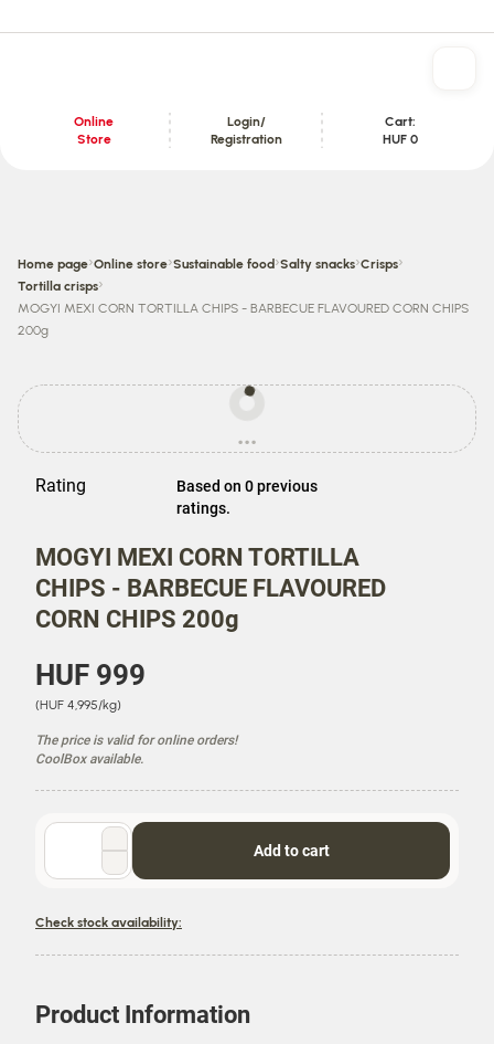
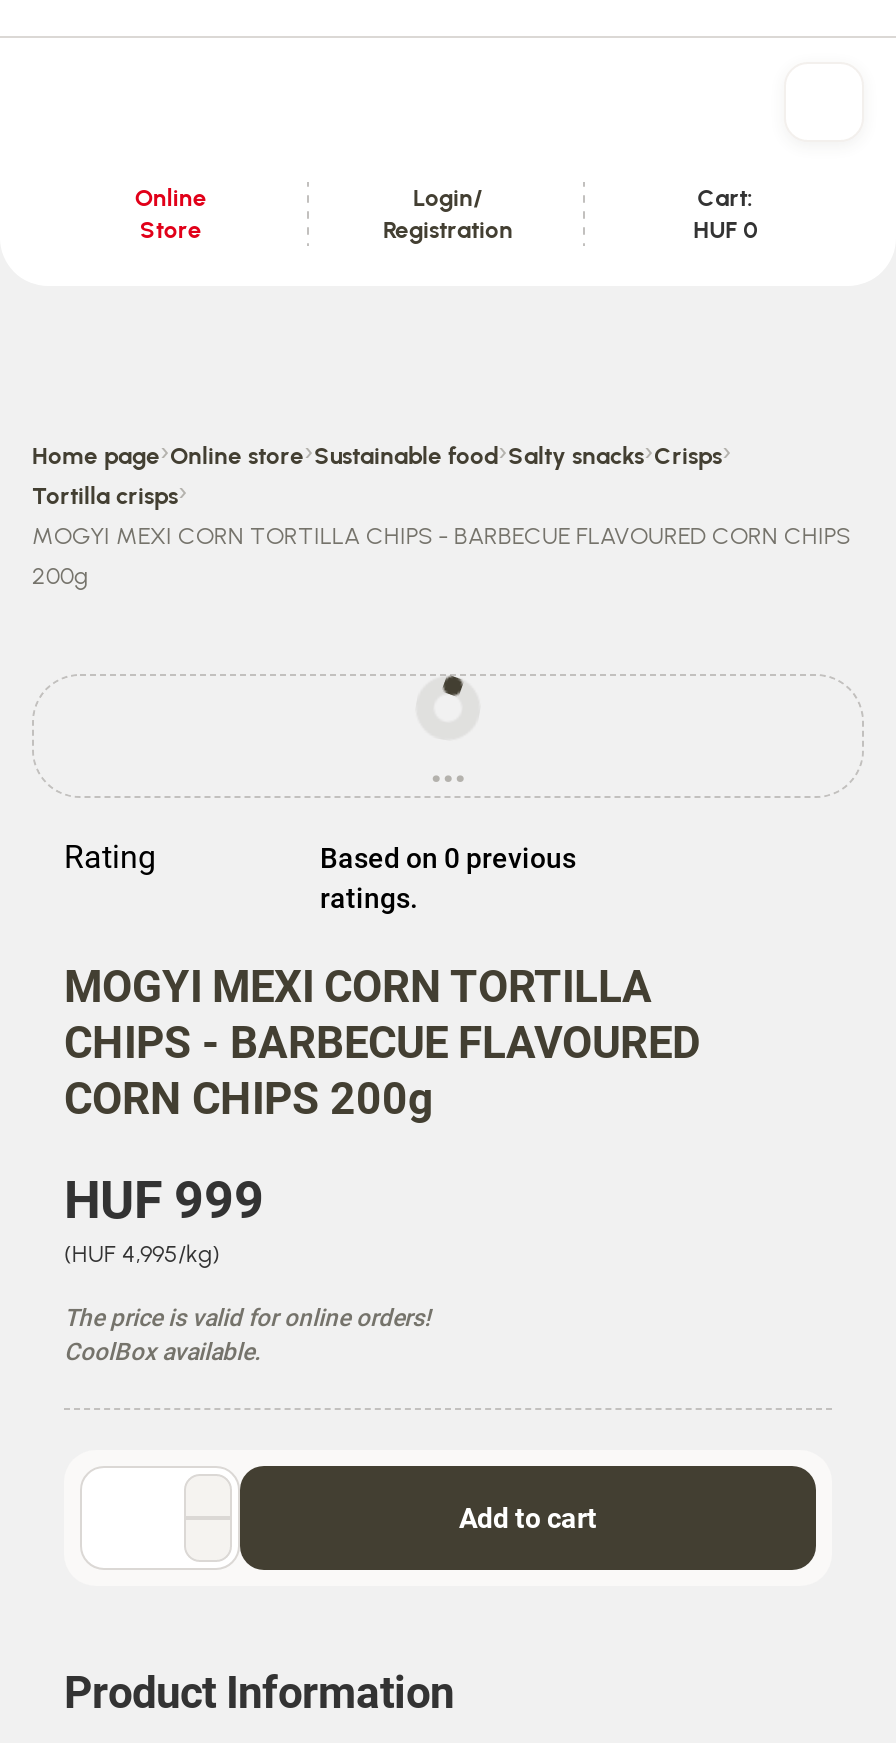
- Check stock availability:
